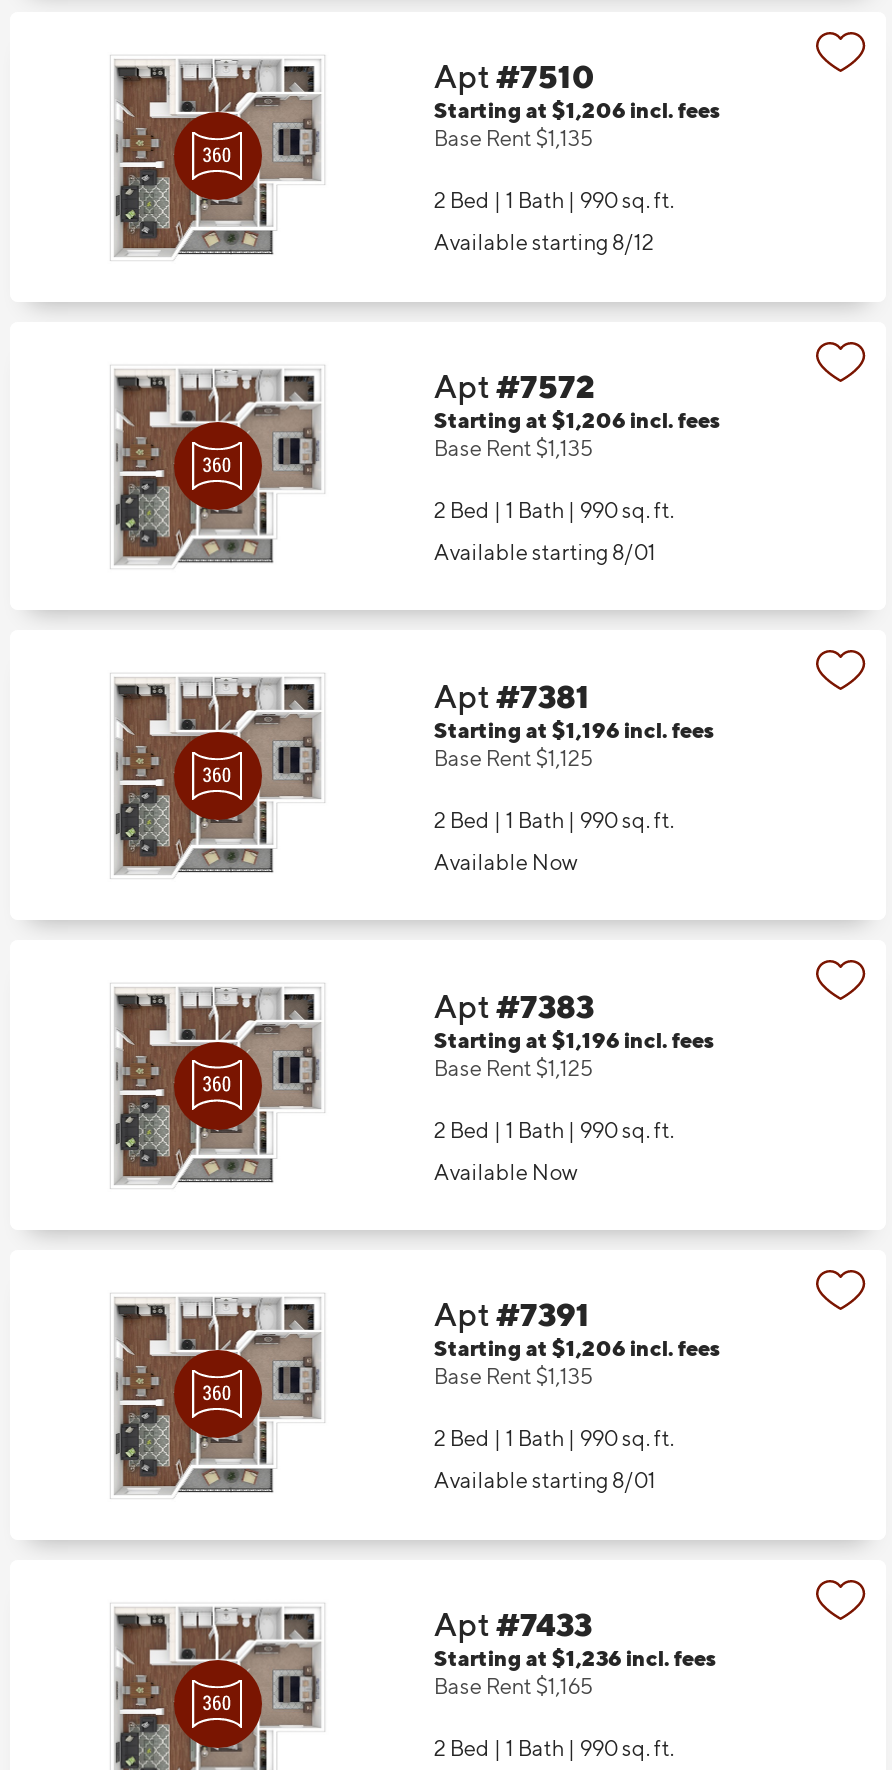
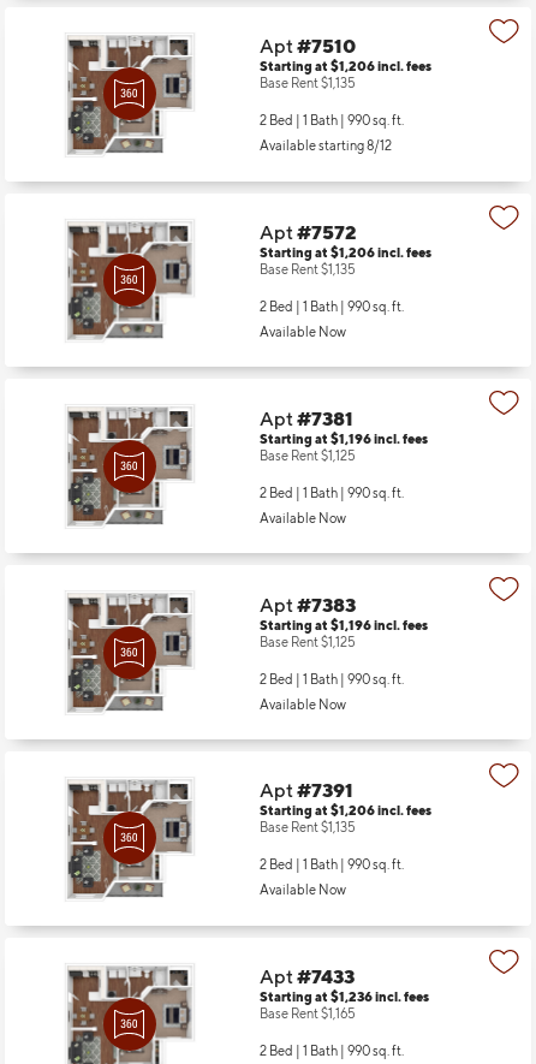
- Available starting 8/01
+ Available Now

- Available starting 8/01
+ Available Now
